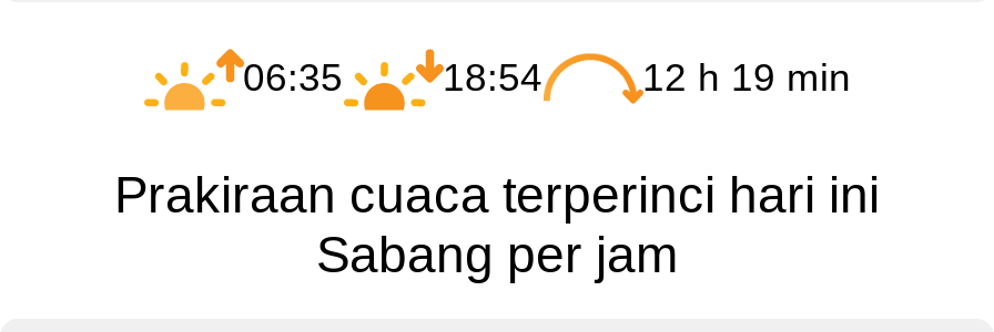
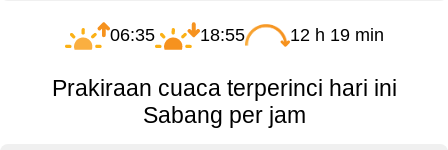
- 18:54
+ 18:55
